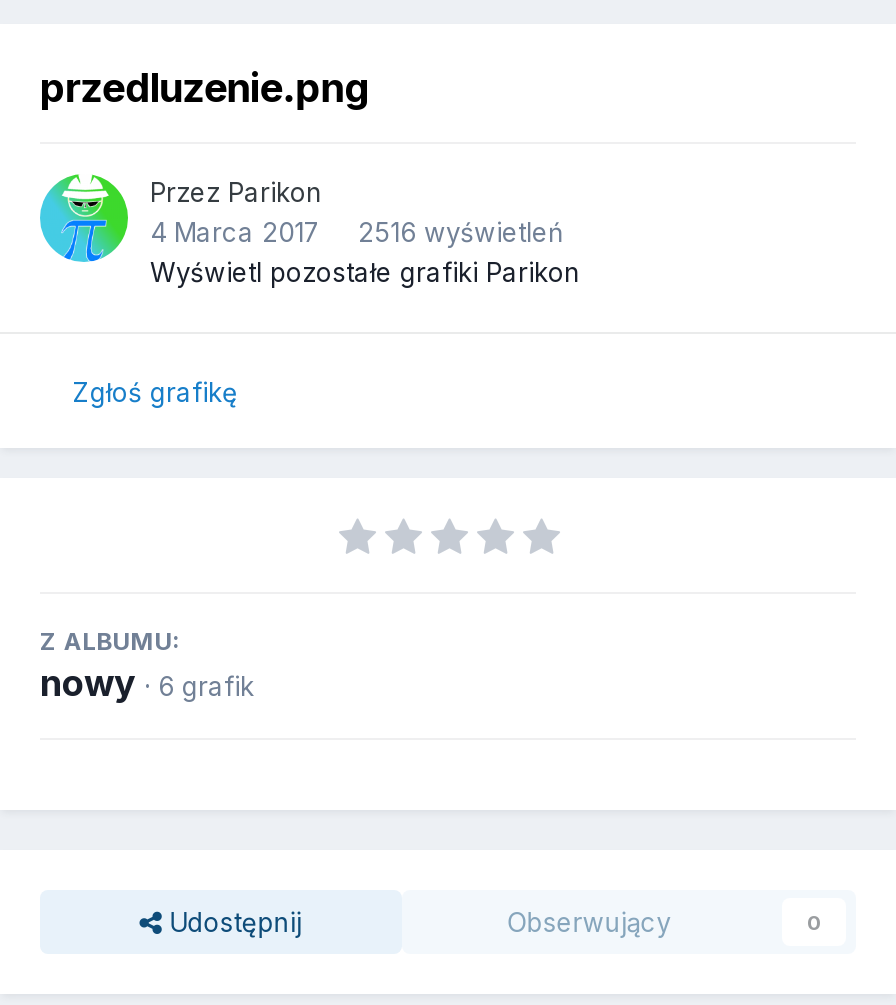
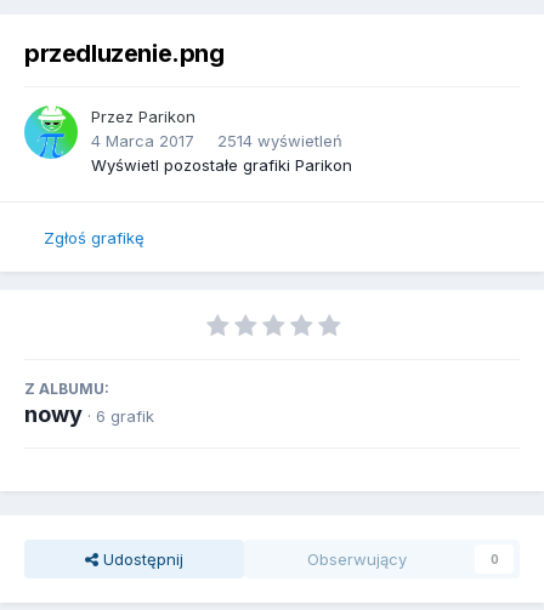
- 4 Marca 2017 2516 wyświetleń
+ 4 Marca 2017 2514 wyświetleń
